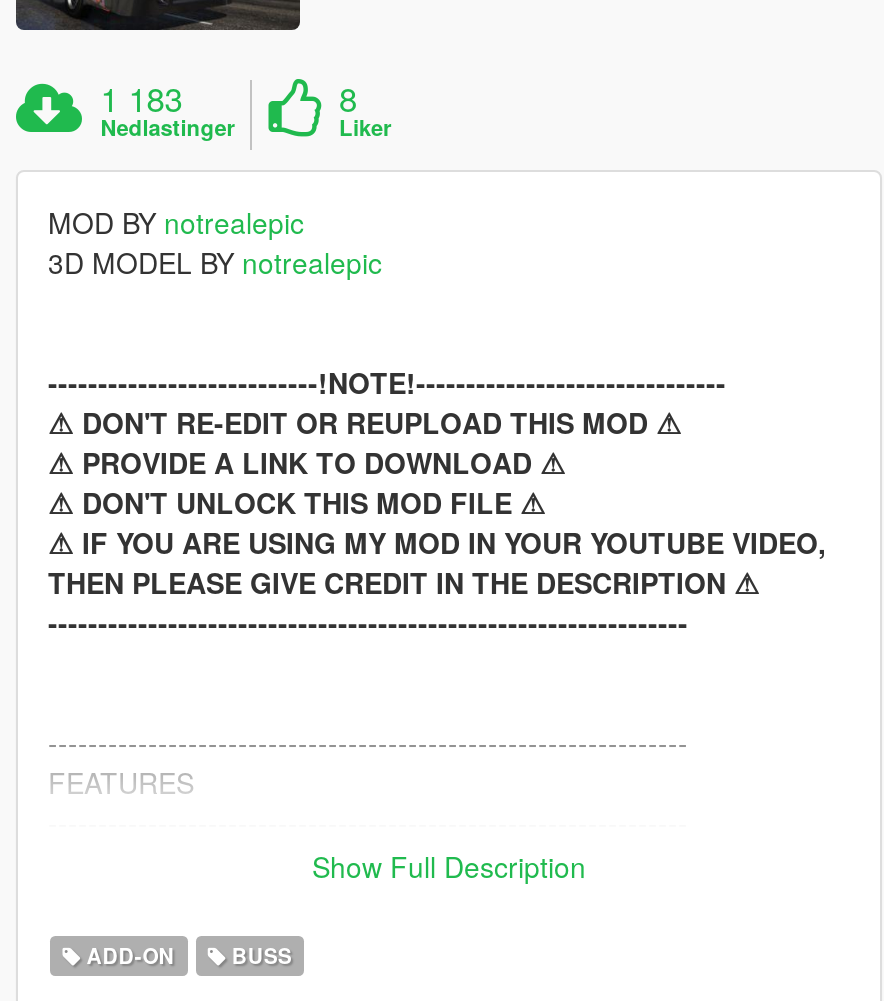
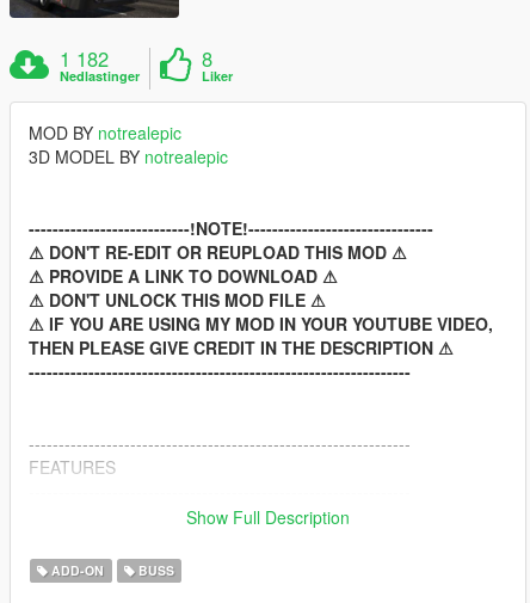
- 1 183
+ 1 182
